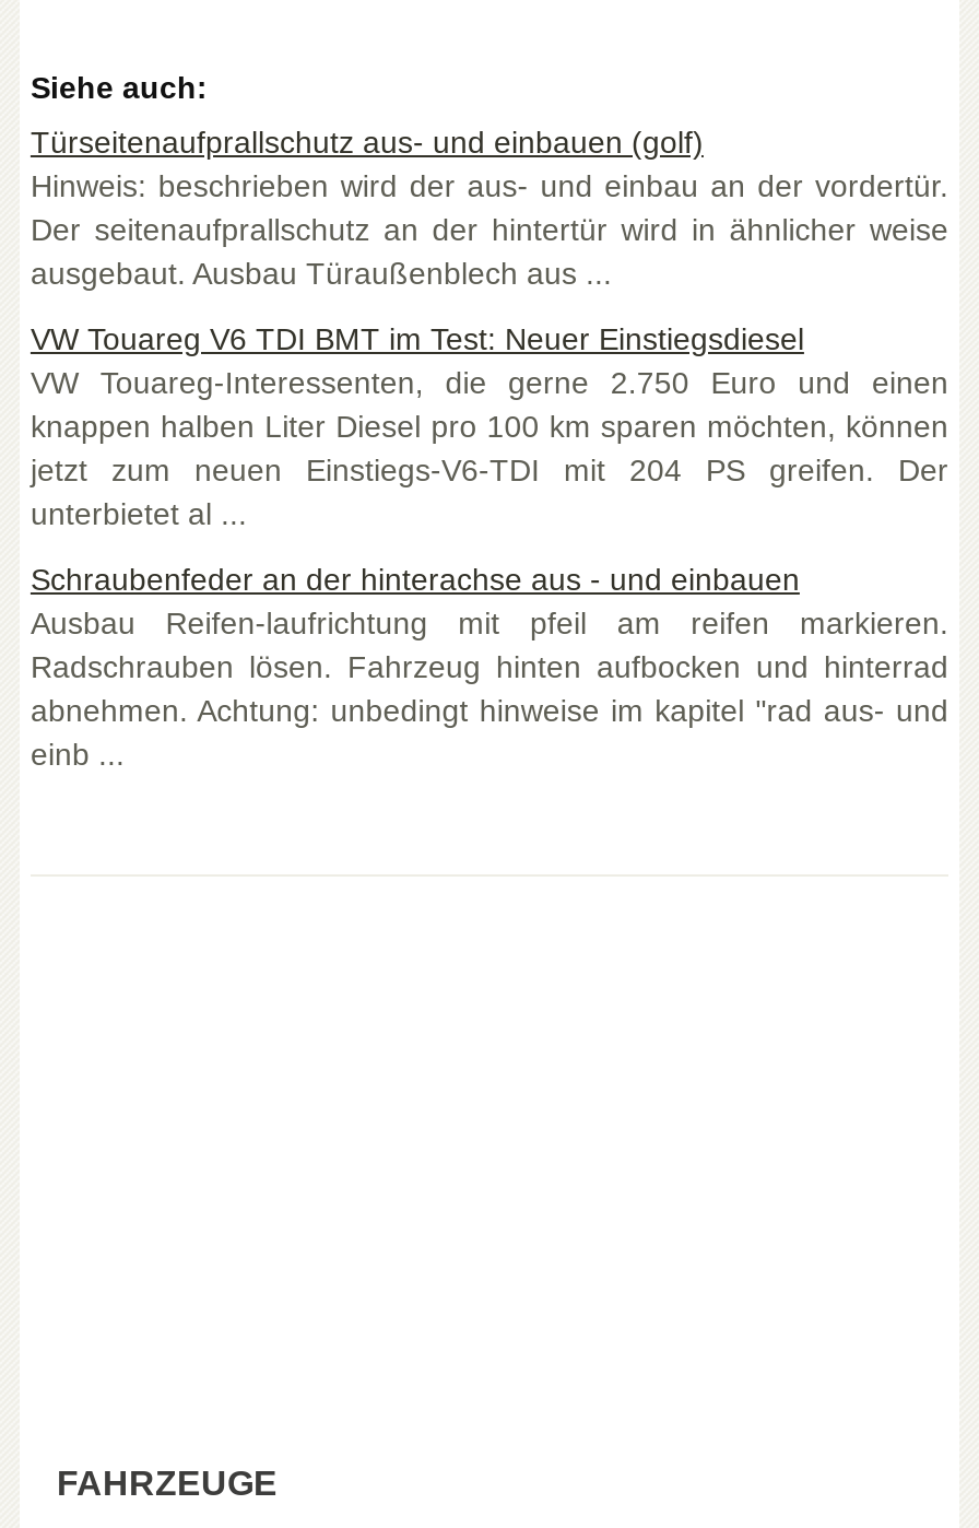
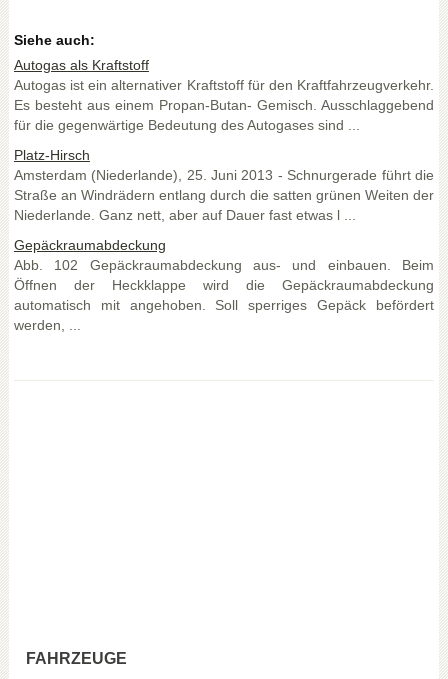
- Türseitenaufprallschutz aus- und einbauen (golf)
- Hinweis: beschrieben wird der aus- und einbau an der vordertür.
- Der seitenaufprallschutz an der hintertür wird in ähnlicher weise
- ausgebaut. Ausbau Türaußenblech aus ...
+ Autogas als Kraftstoff
+ Autogas ist ein alternativer Kraftstoff für den Kraftfahrzeugverkehr.
+ Es besteht aus einem Propan-Butan- Gemisch. Ausschlaggebend
+ für die gegenwärtige Bedeutung des Autogases sind ...

- VW Touareg V6 TDI BMT im Test: Neuer Einstiegsdiesel
- VW Touareg-Interessenten, die gerne 2.750 Euro und einen
- knappen halben Liter Diesel pro 100 km sparen möchten, können
- jetzt zum neuen Einstiegs-V6-TDI mit 204 PS greifen. Der
- unterbietet al ...
+ Platz-Hirsch
+ Amsterdam (Niederlande), 25. Juni 2013 - Schnurgerade führt die
+ Straße an Windrädern entlang durch die satten grünen Weiten der
+ Niederlande. Ganz nett, aber auf Dauer fast etwas l ...

- Schraubenfeder an der hinterachse aus - und einbauen
- Ausbau Reifen-laufrichtung mit pfeil am reifen markieren.
- Radschrauben lösen. Fahrzeug hinten aufbocken und hinterrad
- abnehmen. Achtung: unbedingt hinweise im kapitel "rad aus- und
- einb ...
+ Gepäckraumabdeckung
+ Abb. 102 Gepäckraumabdeckung aus- und einbauen. Beim
+ Öffnen der Heckklappe wird die Gepäckraumabdeckung
+ automatisch mit angehoben. Soll sperriges Gepäck befördert
+ werden, ...
